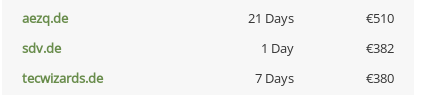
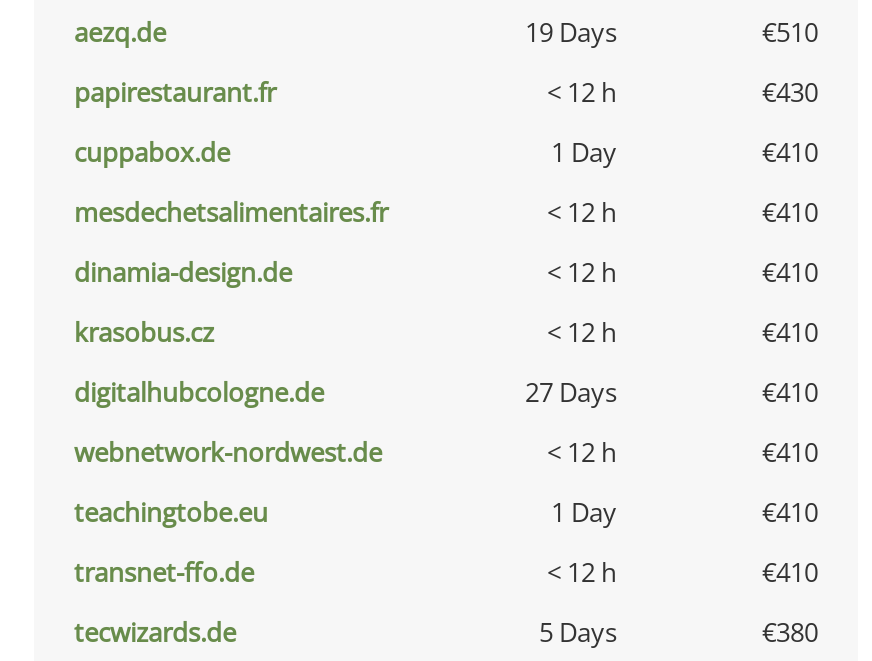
- 21 Days
+ 19 Days

- sdv.de
+ papirestaurant.fr
+ < 12 h
+ €430
+ cuppabox.de

- €382
+ €410
+ mesdechetsalimentaires.fr
+ < 12 h
+ €410
+ dinamia-design.de
+ < 12 h
+ €410
+ krasobus.cz
+ < 12 h
+ €410
+ digitalhubcologne.de
+ 27 Days
+ €410
+ webnetwork-nordwest.de
+ < 12 h
+ €410
+ teachingtobe.eu
+ 1 Day
+ €410
+ transnet-ffo.de
+ < 12 h
+ €410

- 7 Days
+ 5 Days
